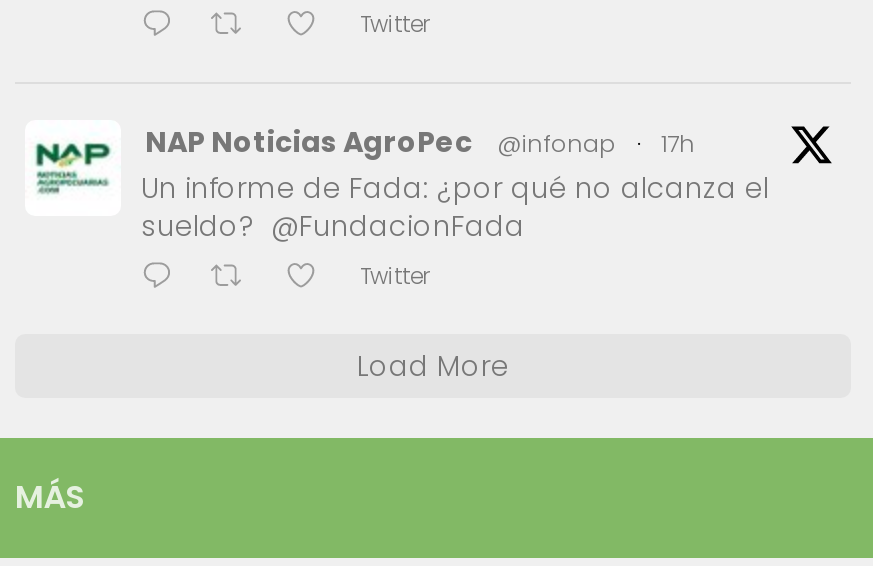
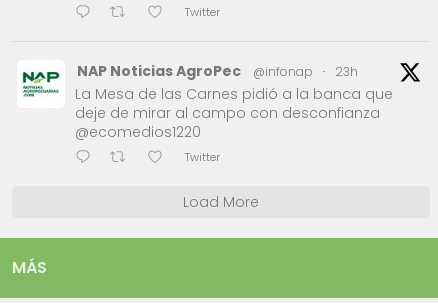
- 17h
- Un informe de Fada: ¿por qué no alcanza el
- sueldo? @FundacionFada
+ 23h
+ La Mesa de las Carnes pidió a la banca que
+ deje de mirar al campo con desconfianza
+ @ecomedios1220
